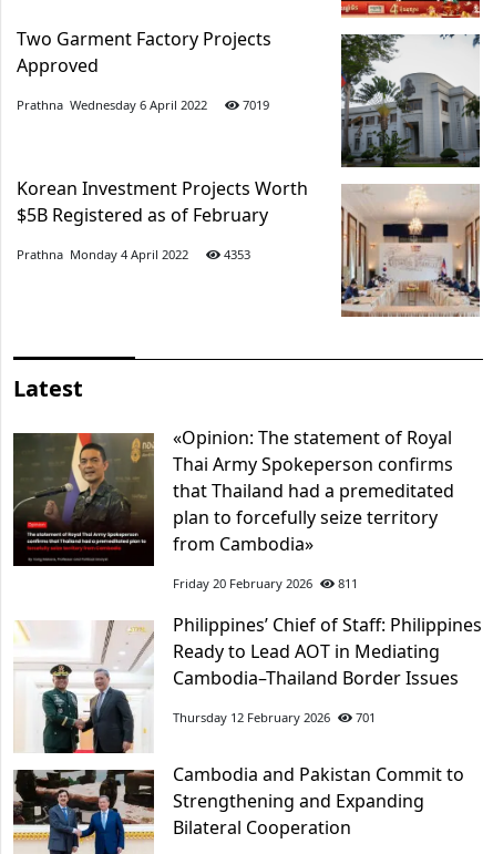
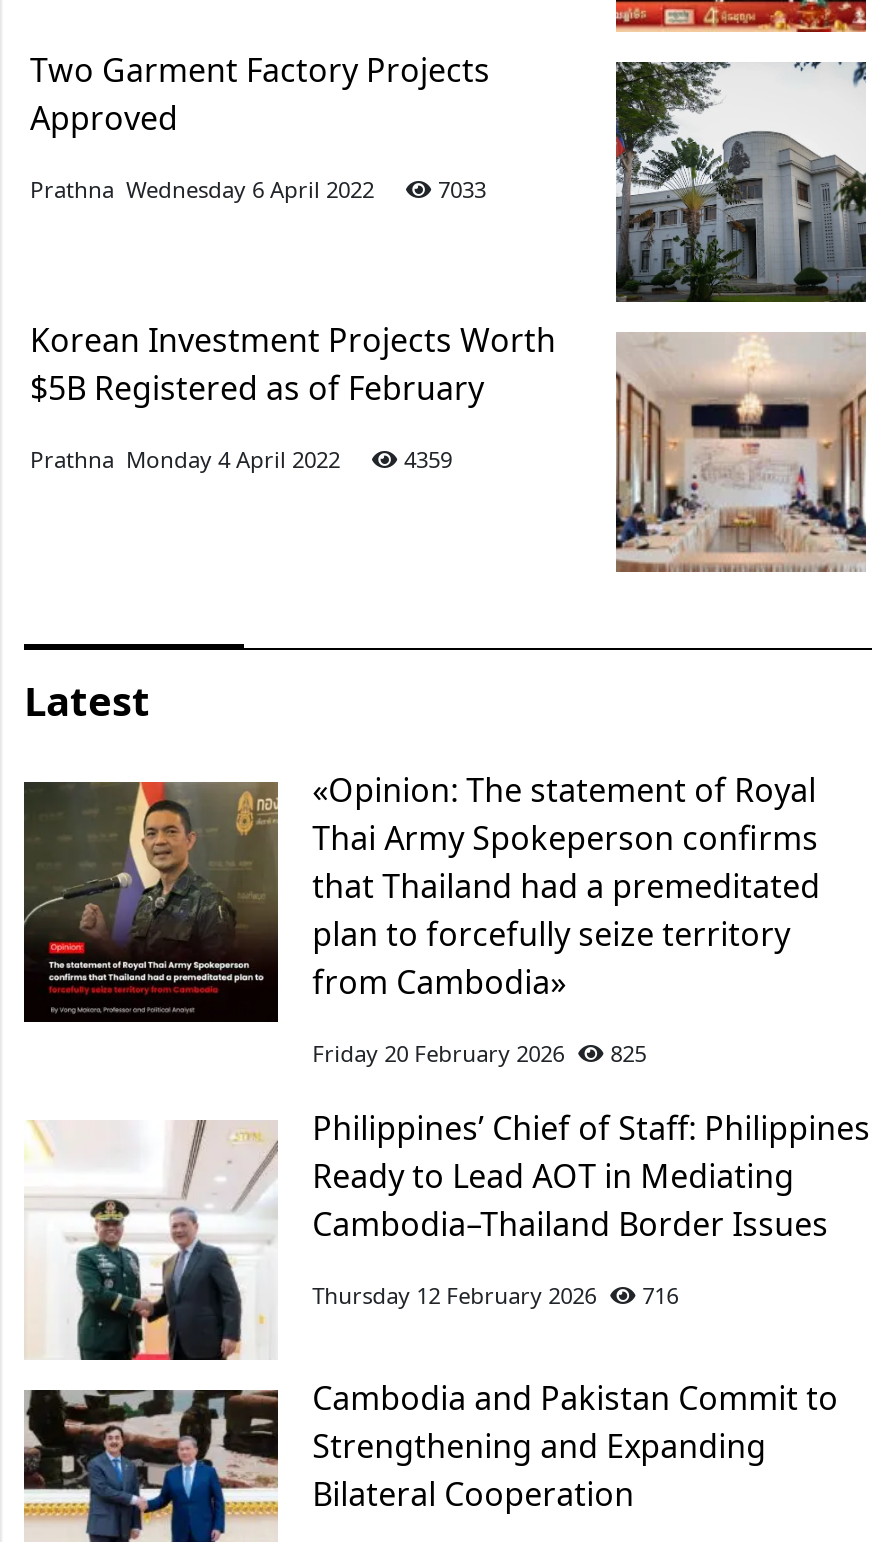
- Prathna Wednesday 6 April 2022 7019
+ Prathna Wednesday 6 April 2022 7033

- Prathna Monday 4 April 2022 4353
+ Prathna Monday 4 April 2022 4359

- Friday 20 February 2026 811
+ Friday 20 February 2026 825

- Thursday 12 February 2026 701
+ Thursday 12 February 2026 716
